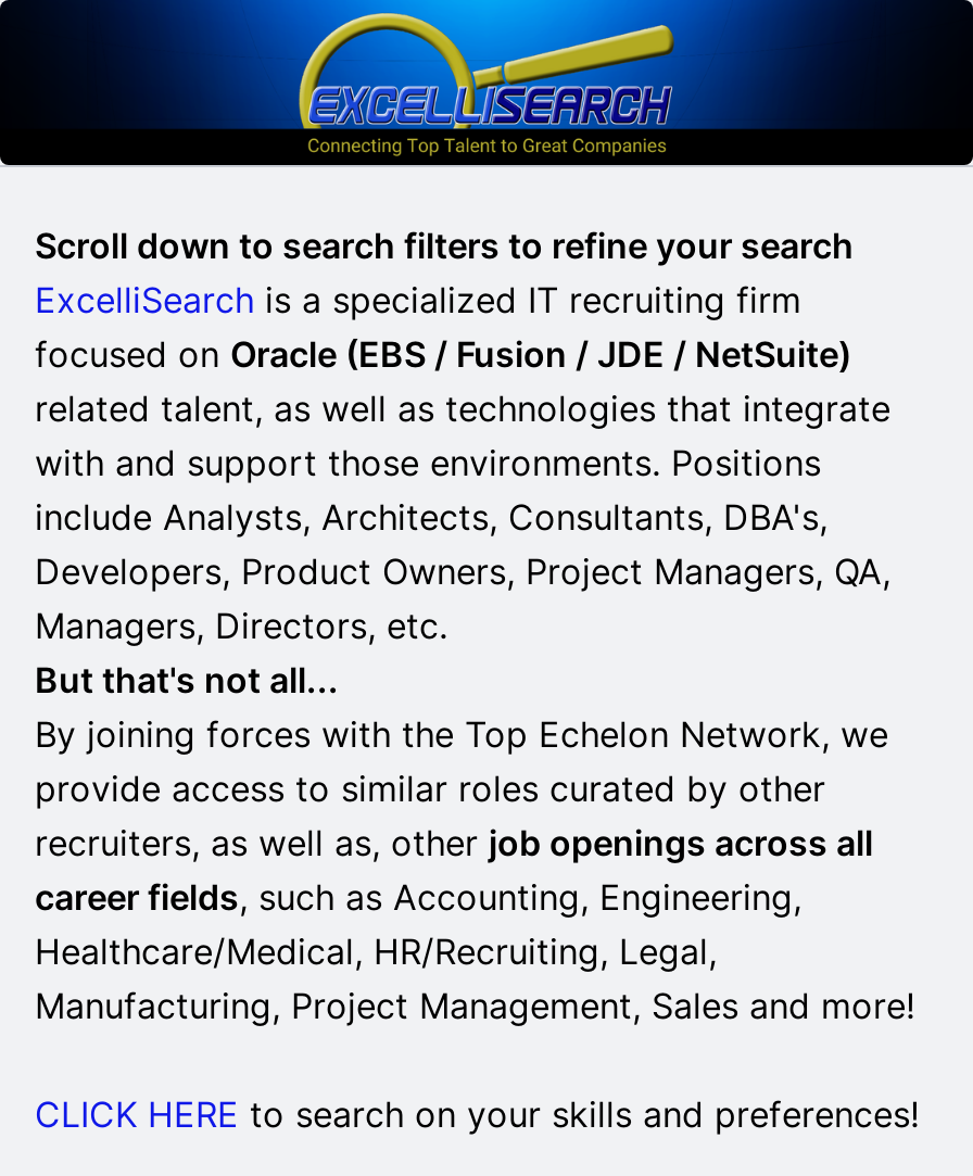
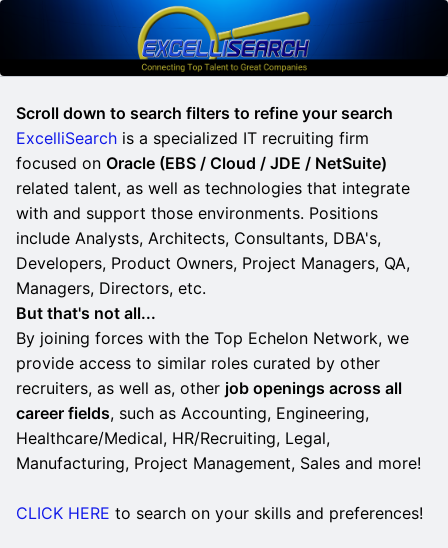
- focused on Oracle (EBS / Fusion / JDE / NetSuite)
+ focused on Oracle (EBS / Cloud / JDE / NetSuite)
